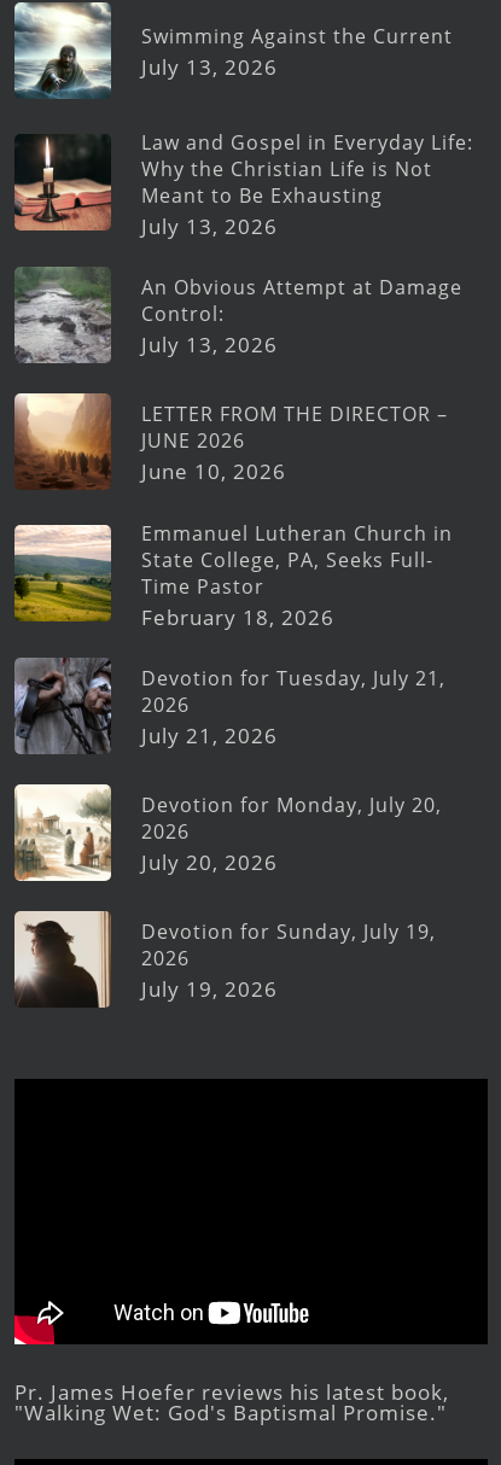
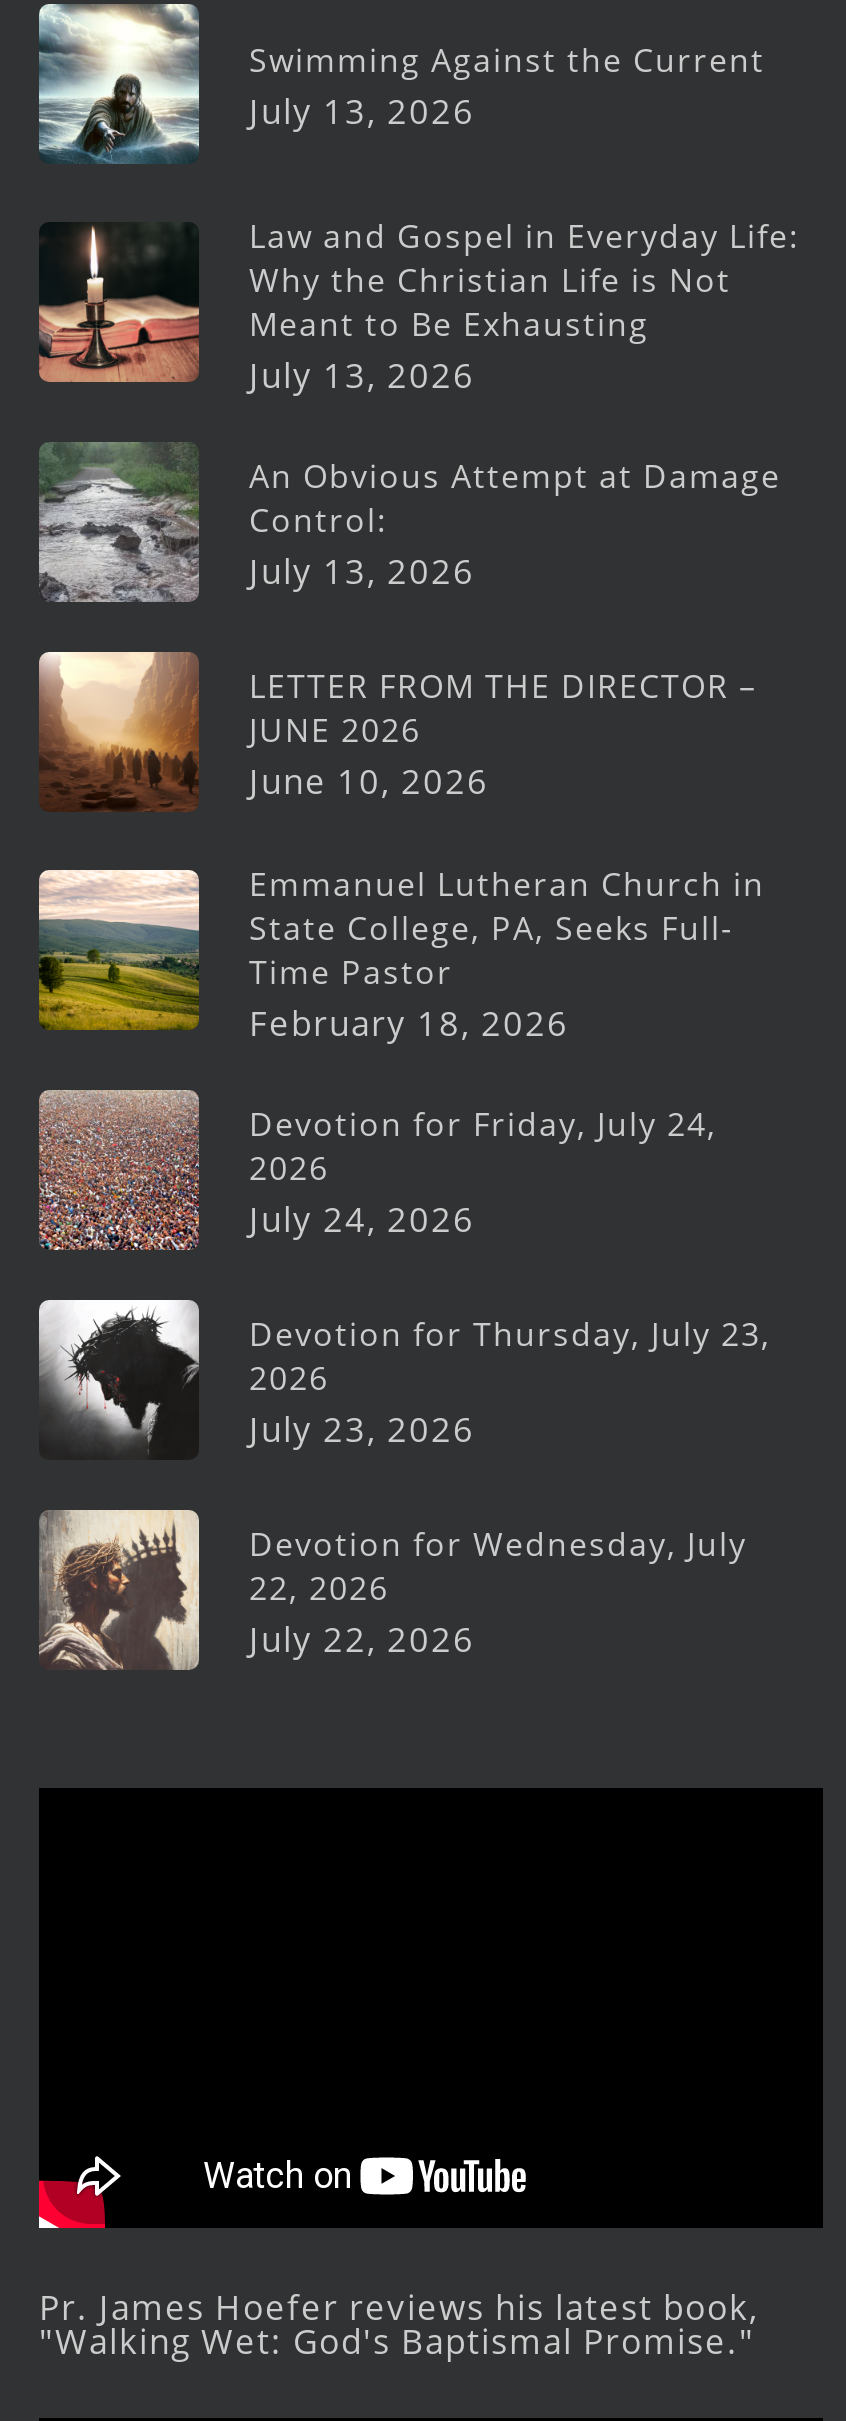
- [image]
- Devotion for Tuesday, July 21,
+ [image]
+ Devotion for Friday, July 24,

- July 21, 2026
+ July 24, 2026

- [image]
- Devotion for Monday, July 20,
+ [image]
+ Devotion for Thursday, July 23,

- July 20, 2026
+ July 23, 2026

- [image]
- Devotion for Sunday, July 19,
- 2026
- July 19, 2026
+ [image]
+ Devotion for Wednesday, July
+ 22, 2026
+ July 22, 2026
